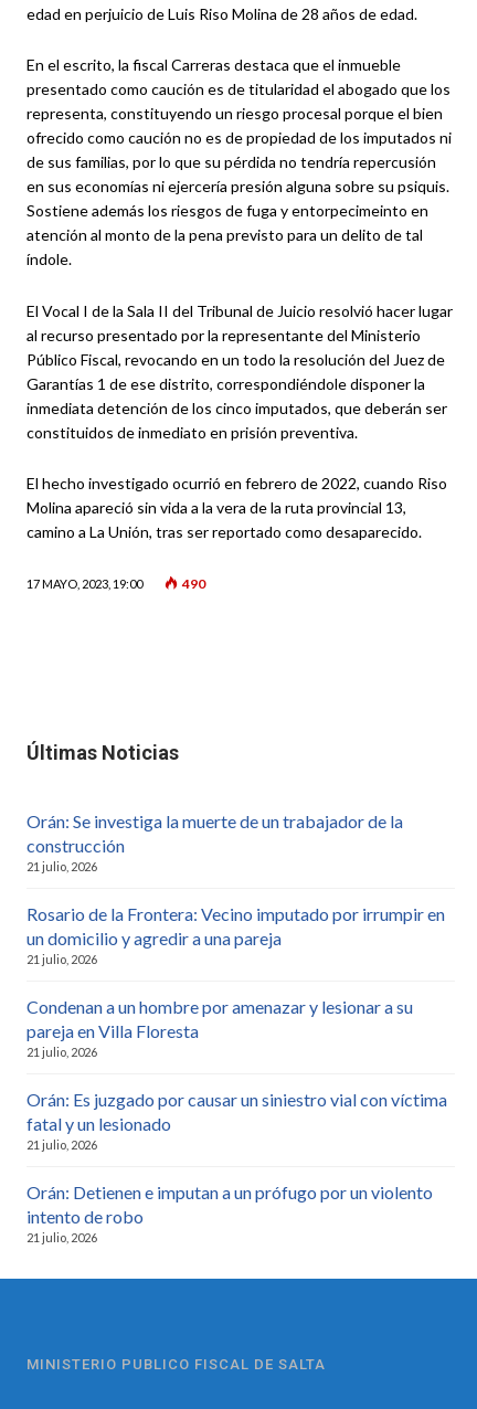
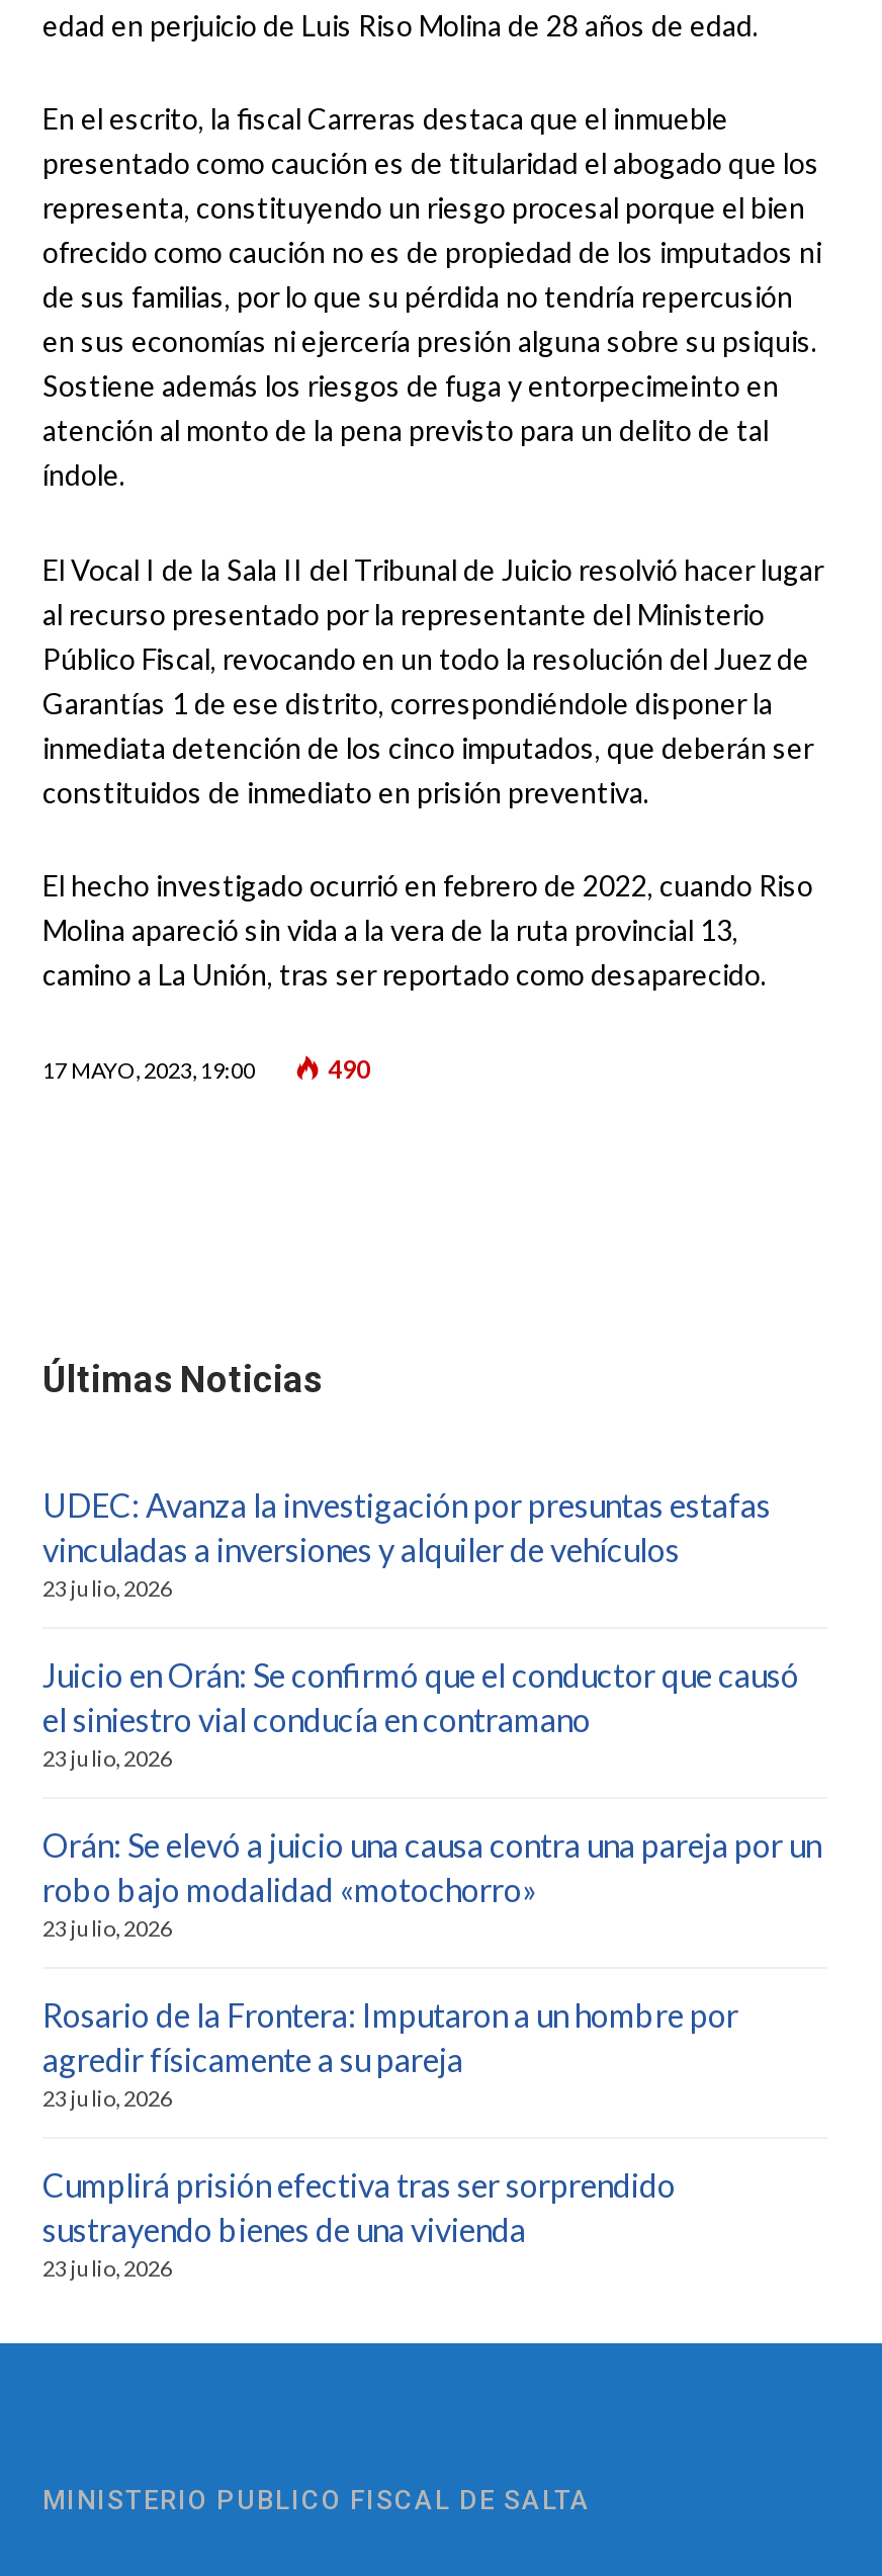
- Orán: Se investiga la muerte de un trabajador de la
- construcción
- 21 julio, 2026
+ UDEC: Avanza la investigación por presuntas estafas
+ vinculadas a inversiones y alquiler de vehículos
+ 23 julio, 2026

- Rosario de la Frontera: Vecino imputado por irrumpir en
- un domicilio y agredir a una pareja
- 21 julio, 2026
+ Juicio en Orán: Se confirmó que el conductor que causó
+ el siniestro vial conducía en contramano
+ 23 julio, 2026

- Condenan a un hombre por amenazar y lesionar a su
- pareja en Villa Floresta
- 21 julio, 2026
+ Orán: Se elevó a juicio una causa contra una pareja por un
+ robo bajo modalidad «motochorro»
+ 23 julio, 2026

- Orán: Es juzgado por causar un siniestro vial con víctima
- fatal y un lesionado
- 21 julio, 2026
+ Rosario de la Frontera: Imputaron a un hombre por
+ agredir físicamente a su pareja
+ 23 julio, 2026

- Orán: Detienen e imputan a un prófugo por un violento
- intento de robo
- 21 julio, 2026
+ Cumplirá prisión efectiva tras ser sorprendido
+ sustrayendo bienes de una vivienda
+ 23 julio, 2026
